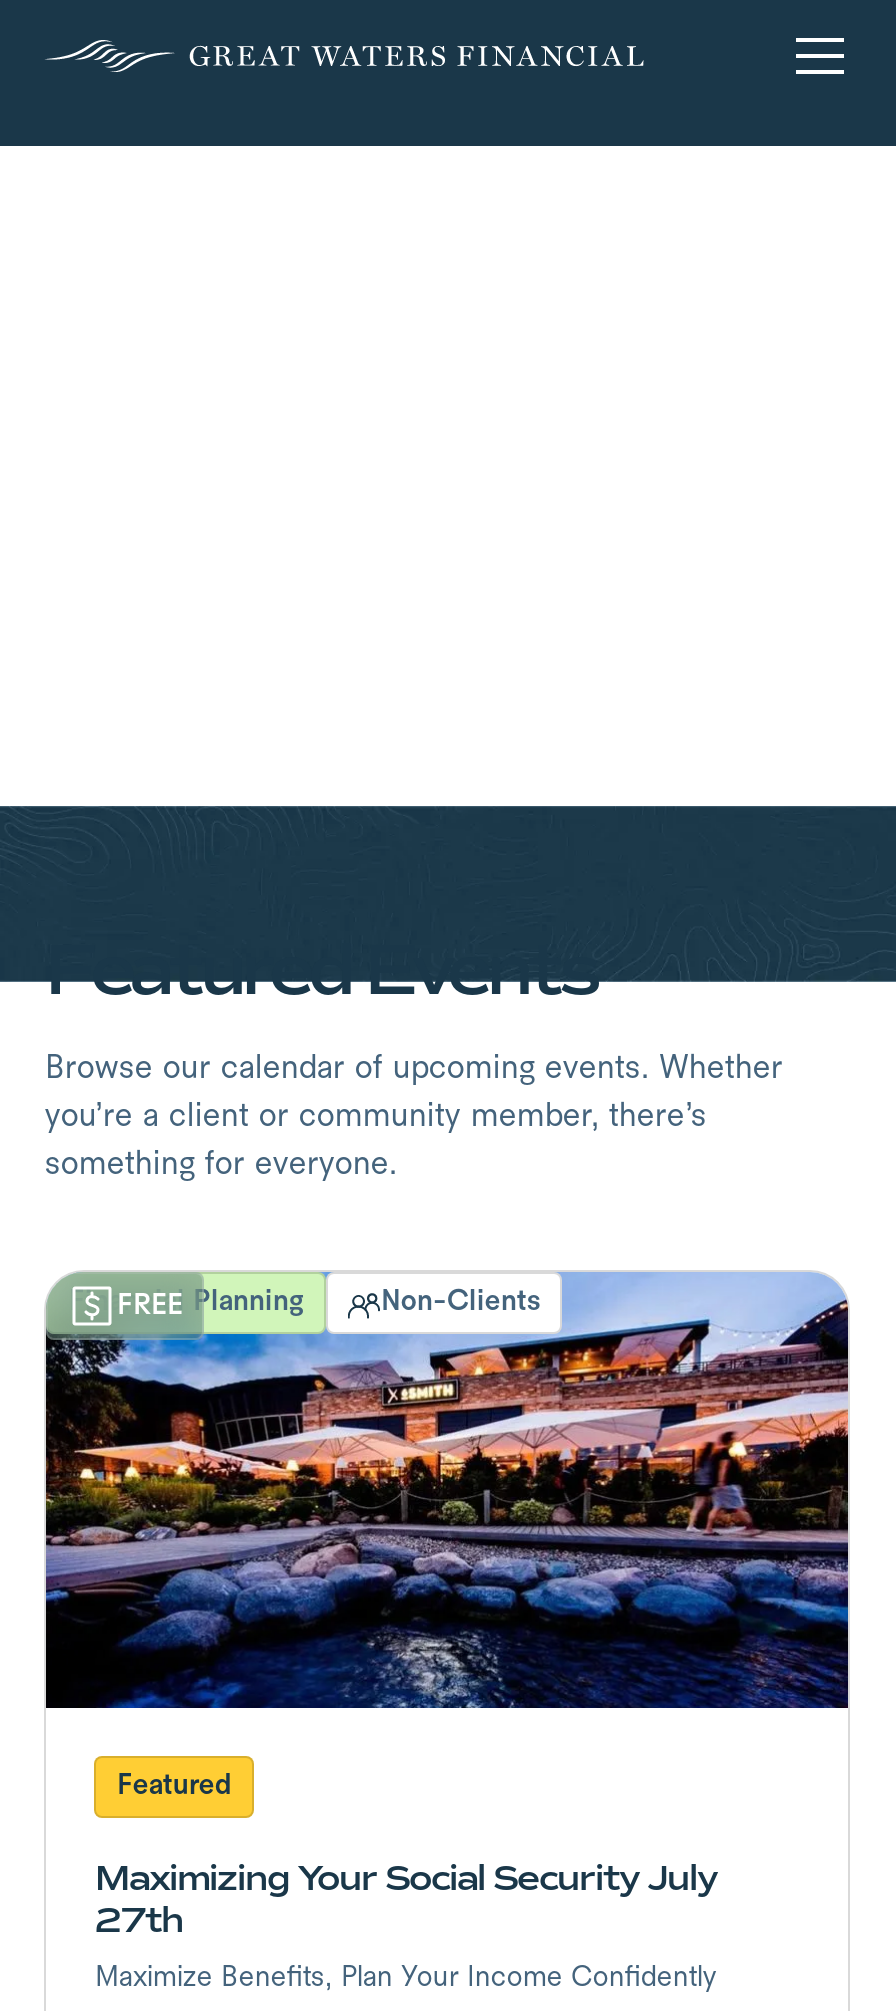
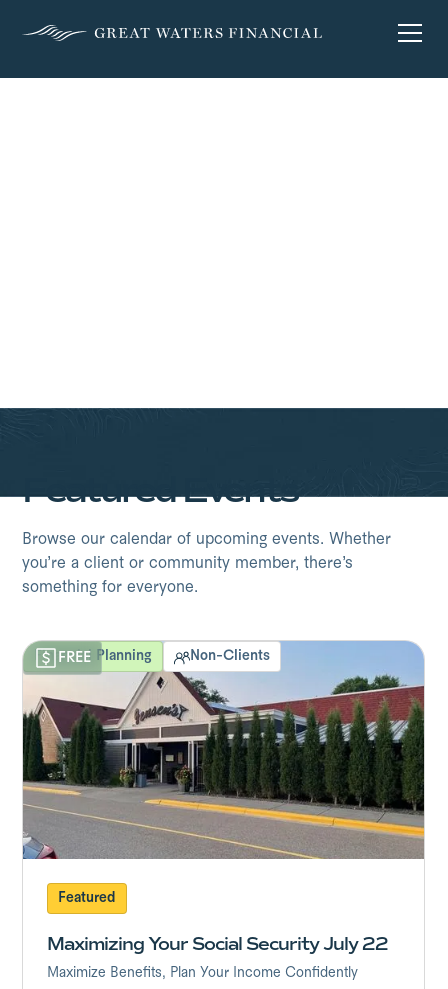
- [image]
+ [image]

- Maximizing Your Social Security July
- 27th
+ Maximizing Your Social Security July 22
